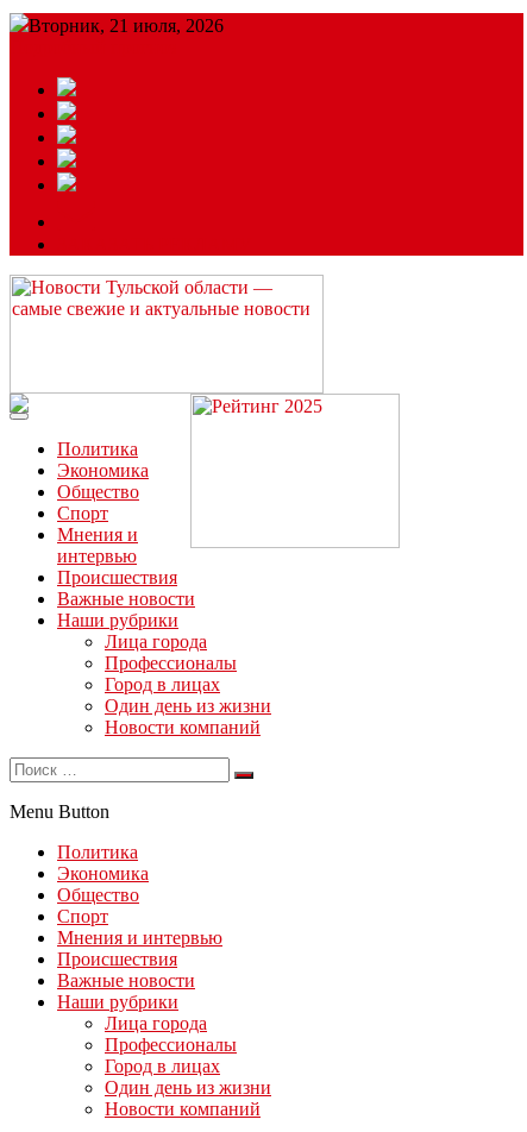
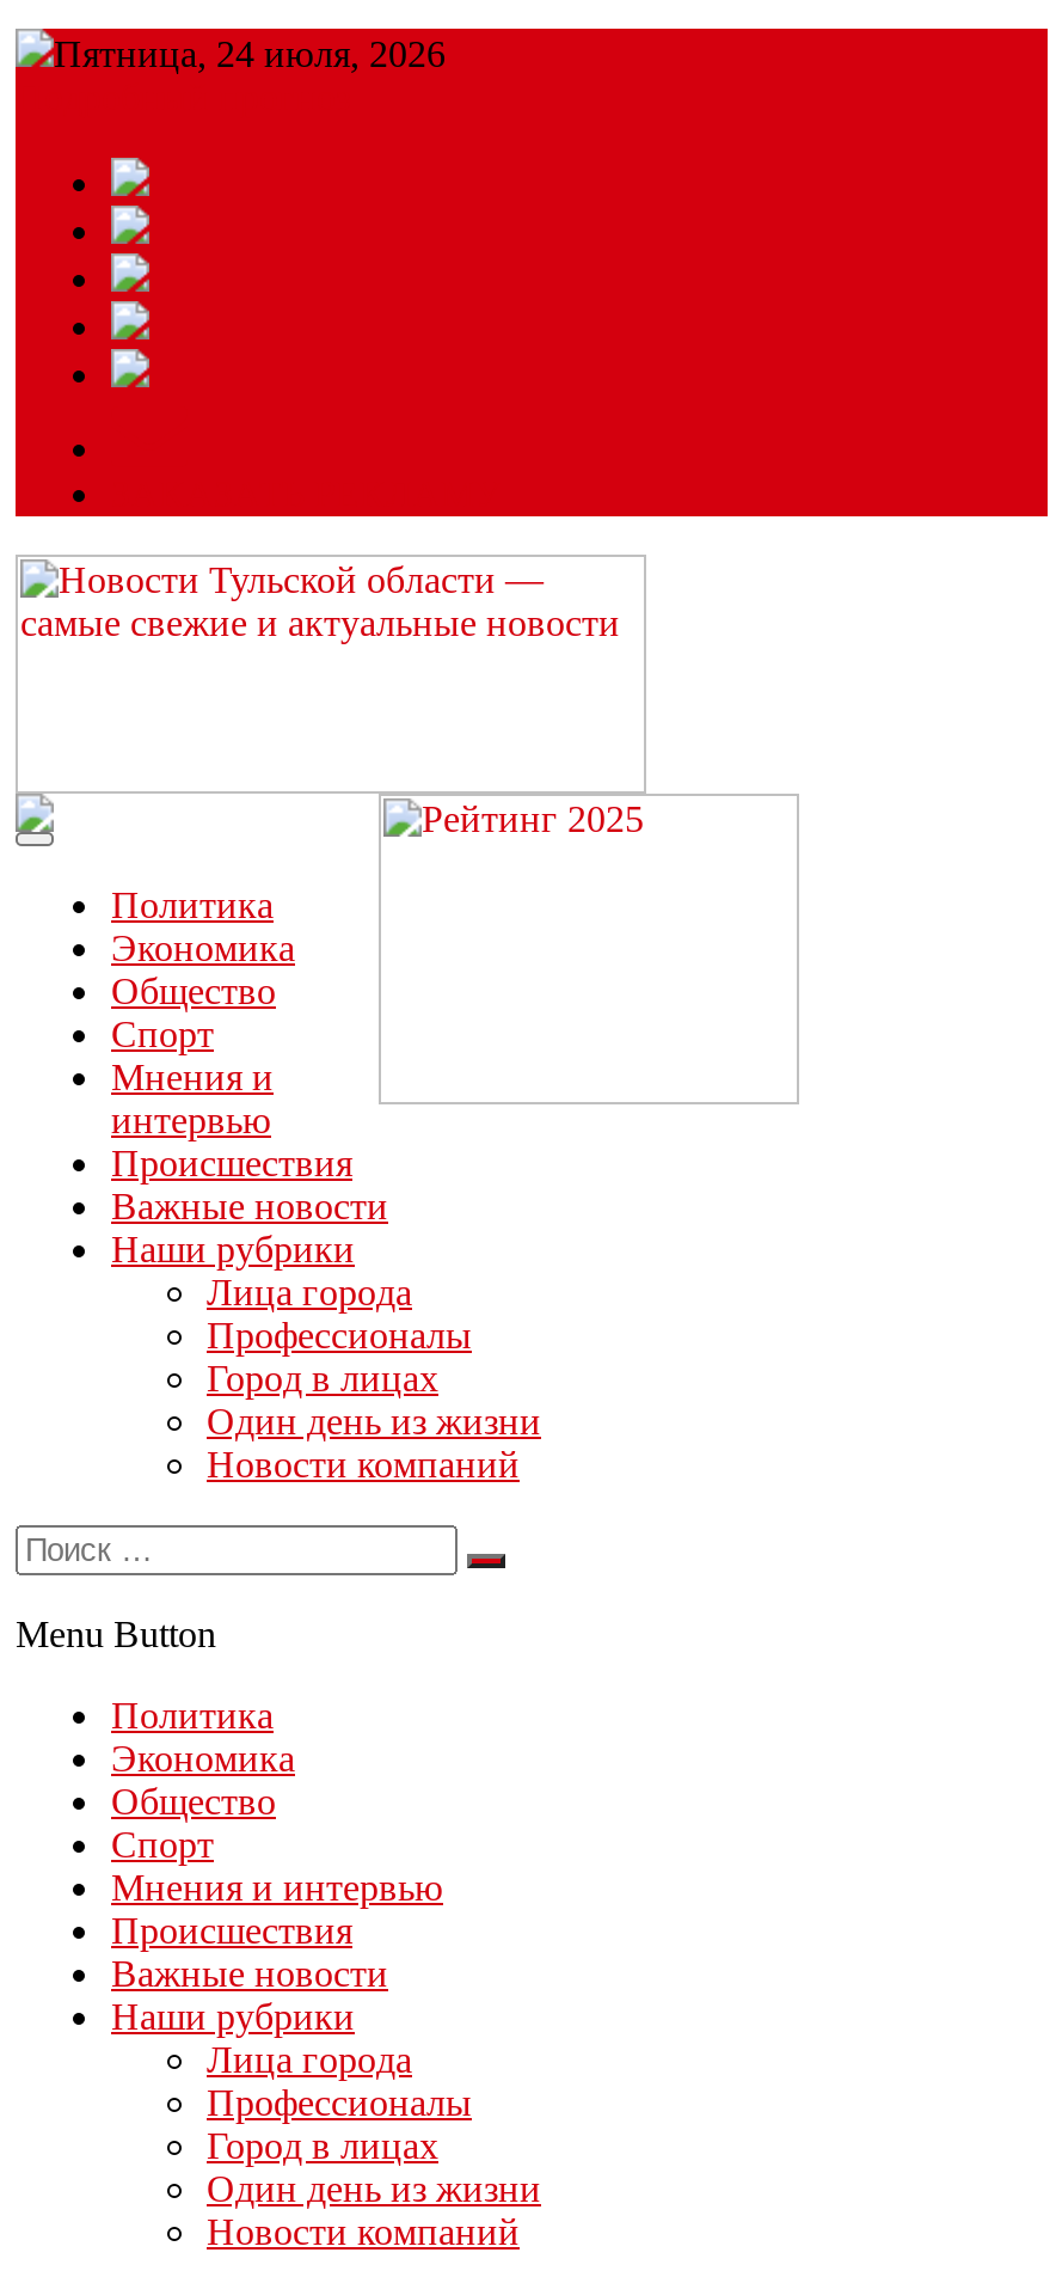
- Вторник, 21 июля, 2026
+ Пятница, 24 июля, 2026
